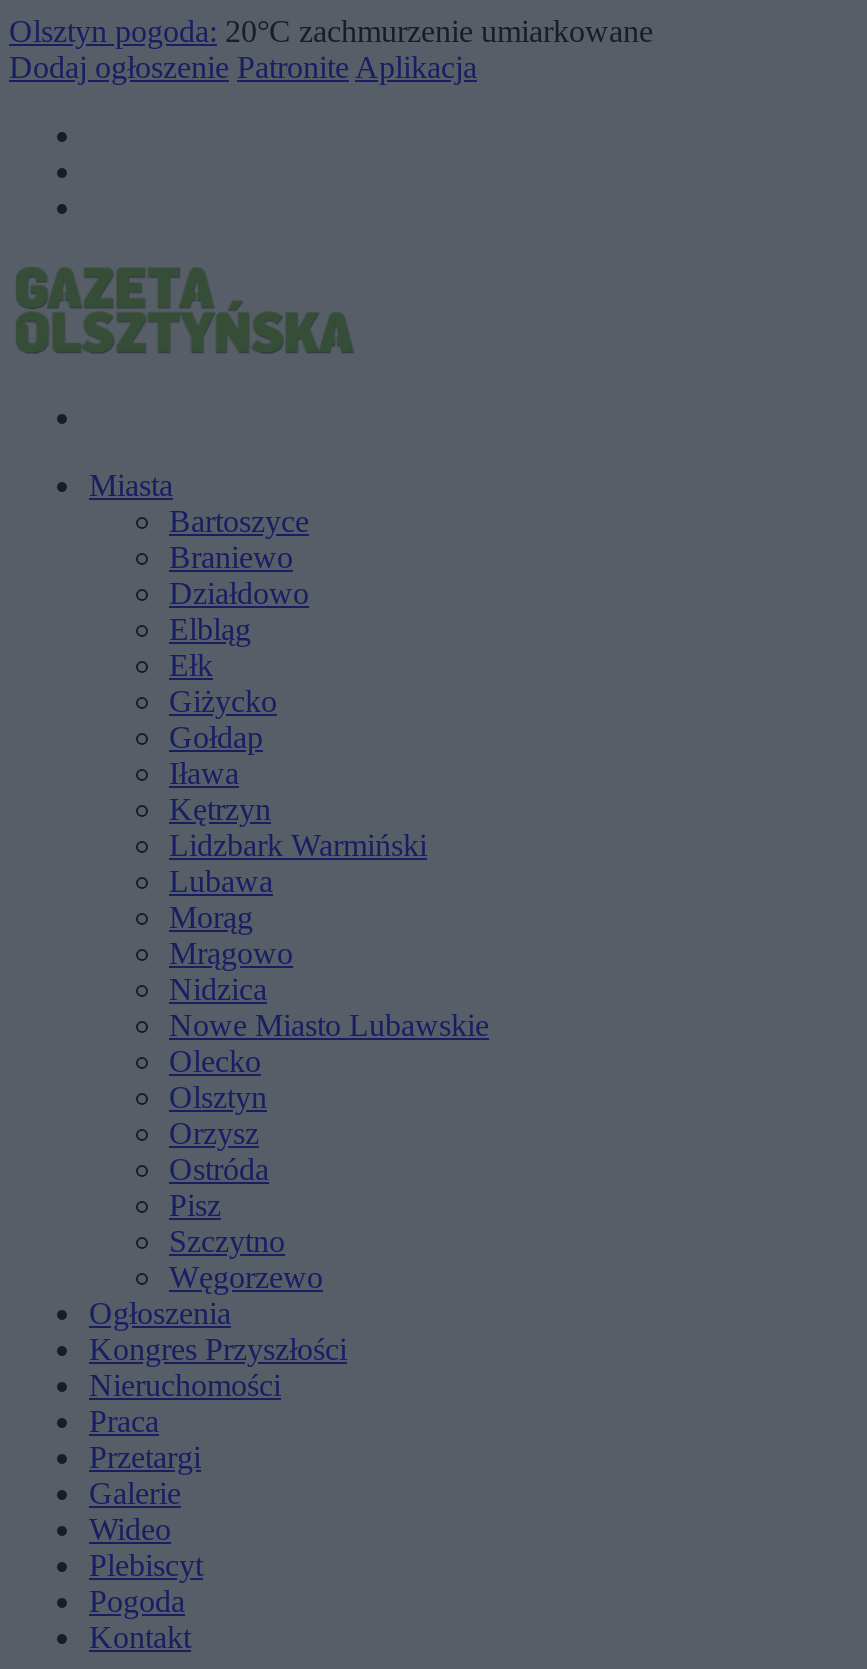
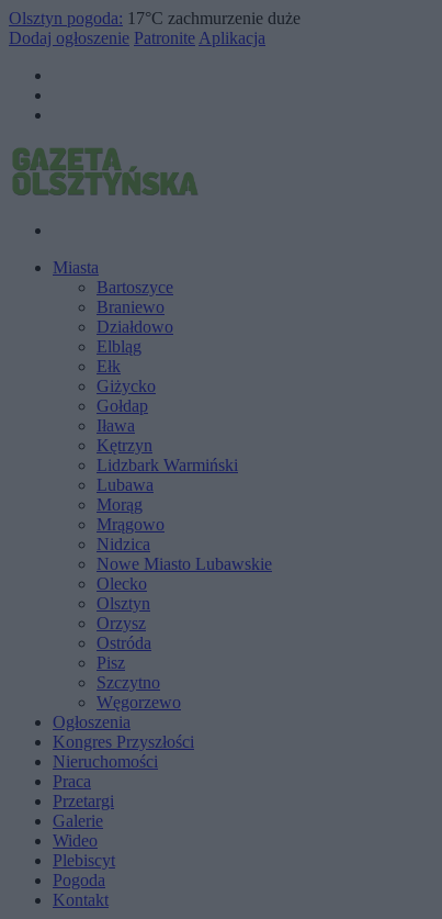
- Olsztyn pogoda: 20°C zachmurzenie umiarkowane
+ Olsztyn pogoda: 17°C zachmurzenie duże
